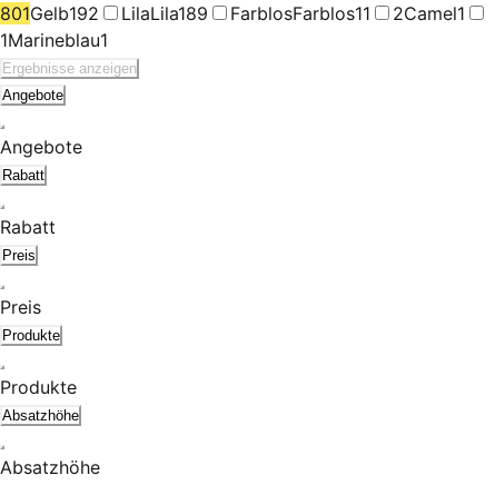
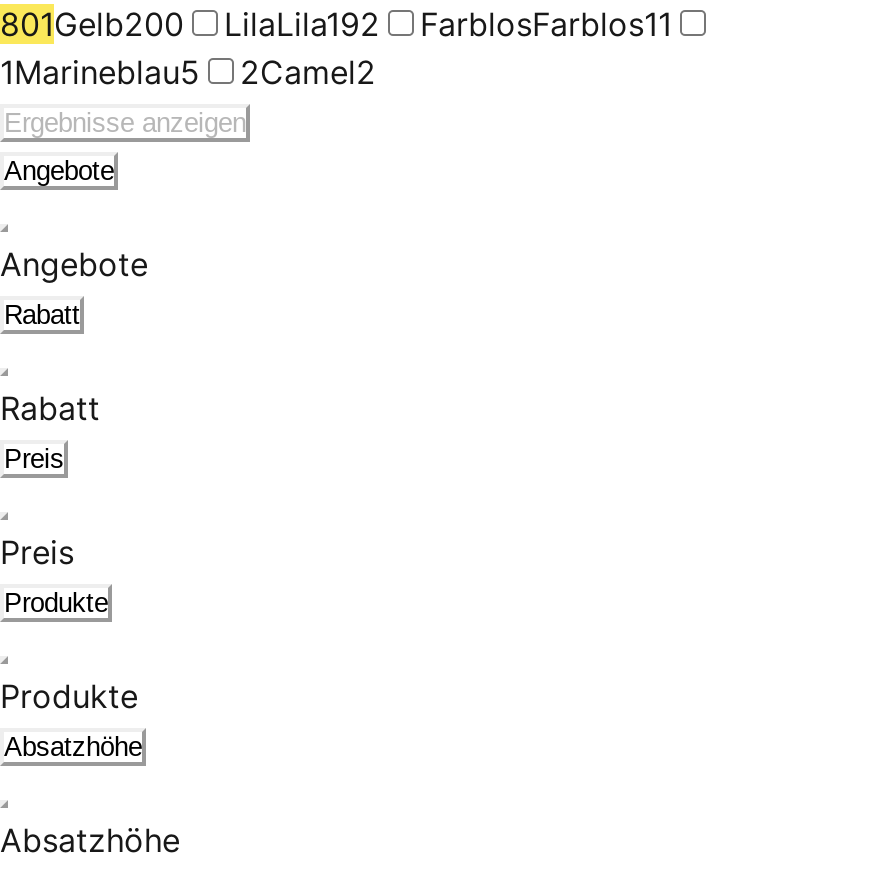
- 801Gelb192
+ 801Gelb200

- 2Camel1
- 1Marineblau1
+ 1Marineblau5
+ 2Camel2

- LilaLila189
+ LilaLila192
